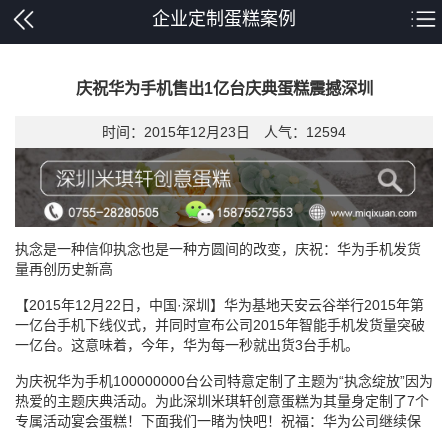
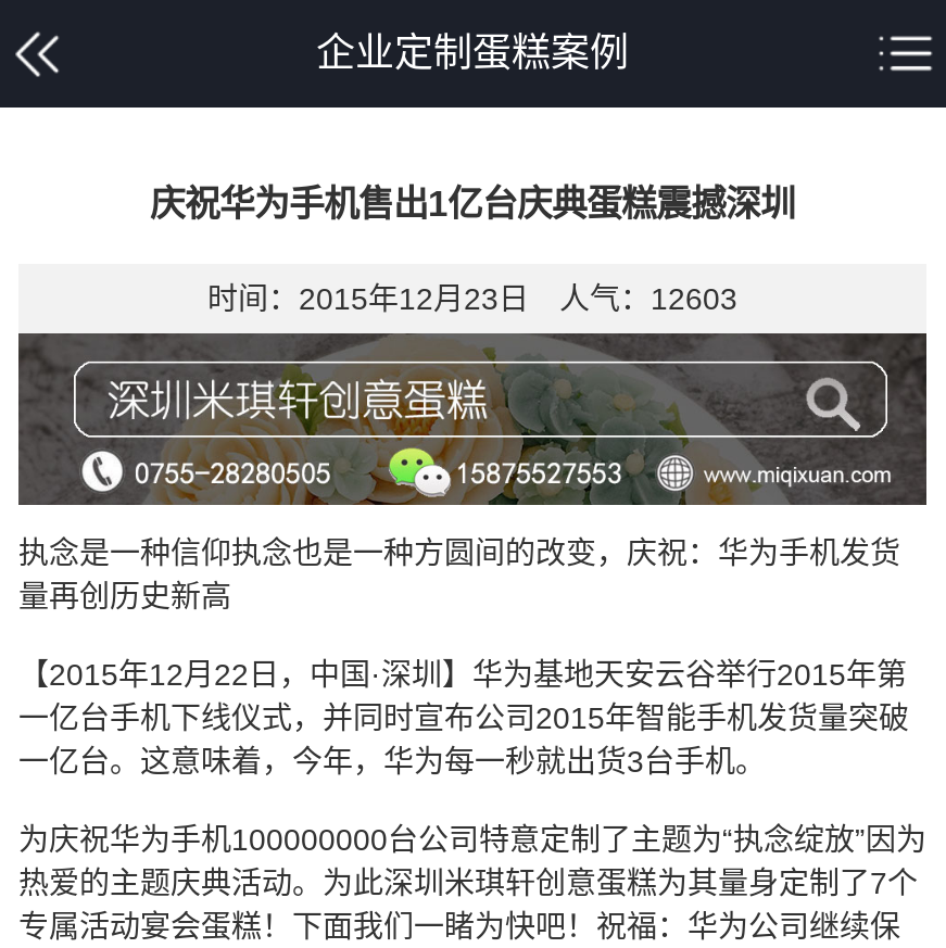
- 时间：2015年12月23日 人气：12594
+ 时间：2015年12月23日 人气：12603
